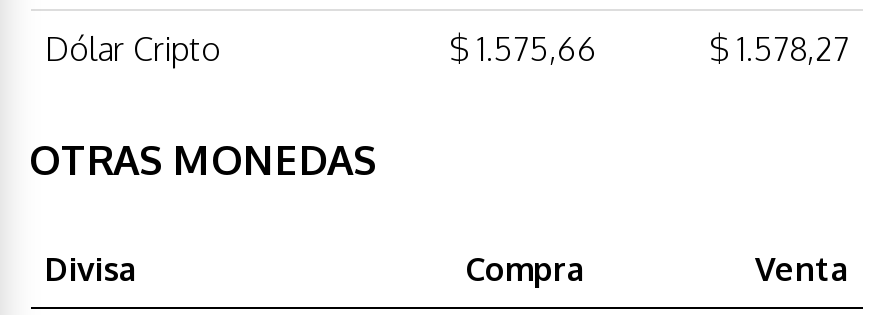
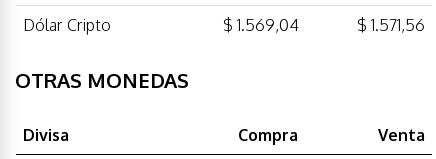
- $ 1.575,66
+ $ 1.569,04

- $ 1.578,27
+ $ 1.571,56
